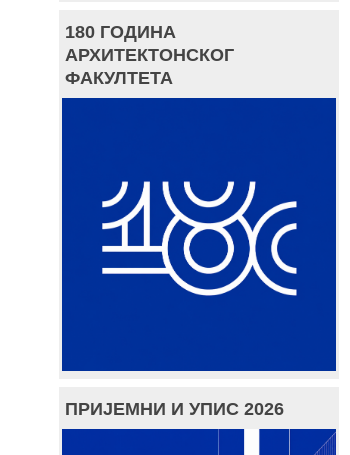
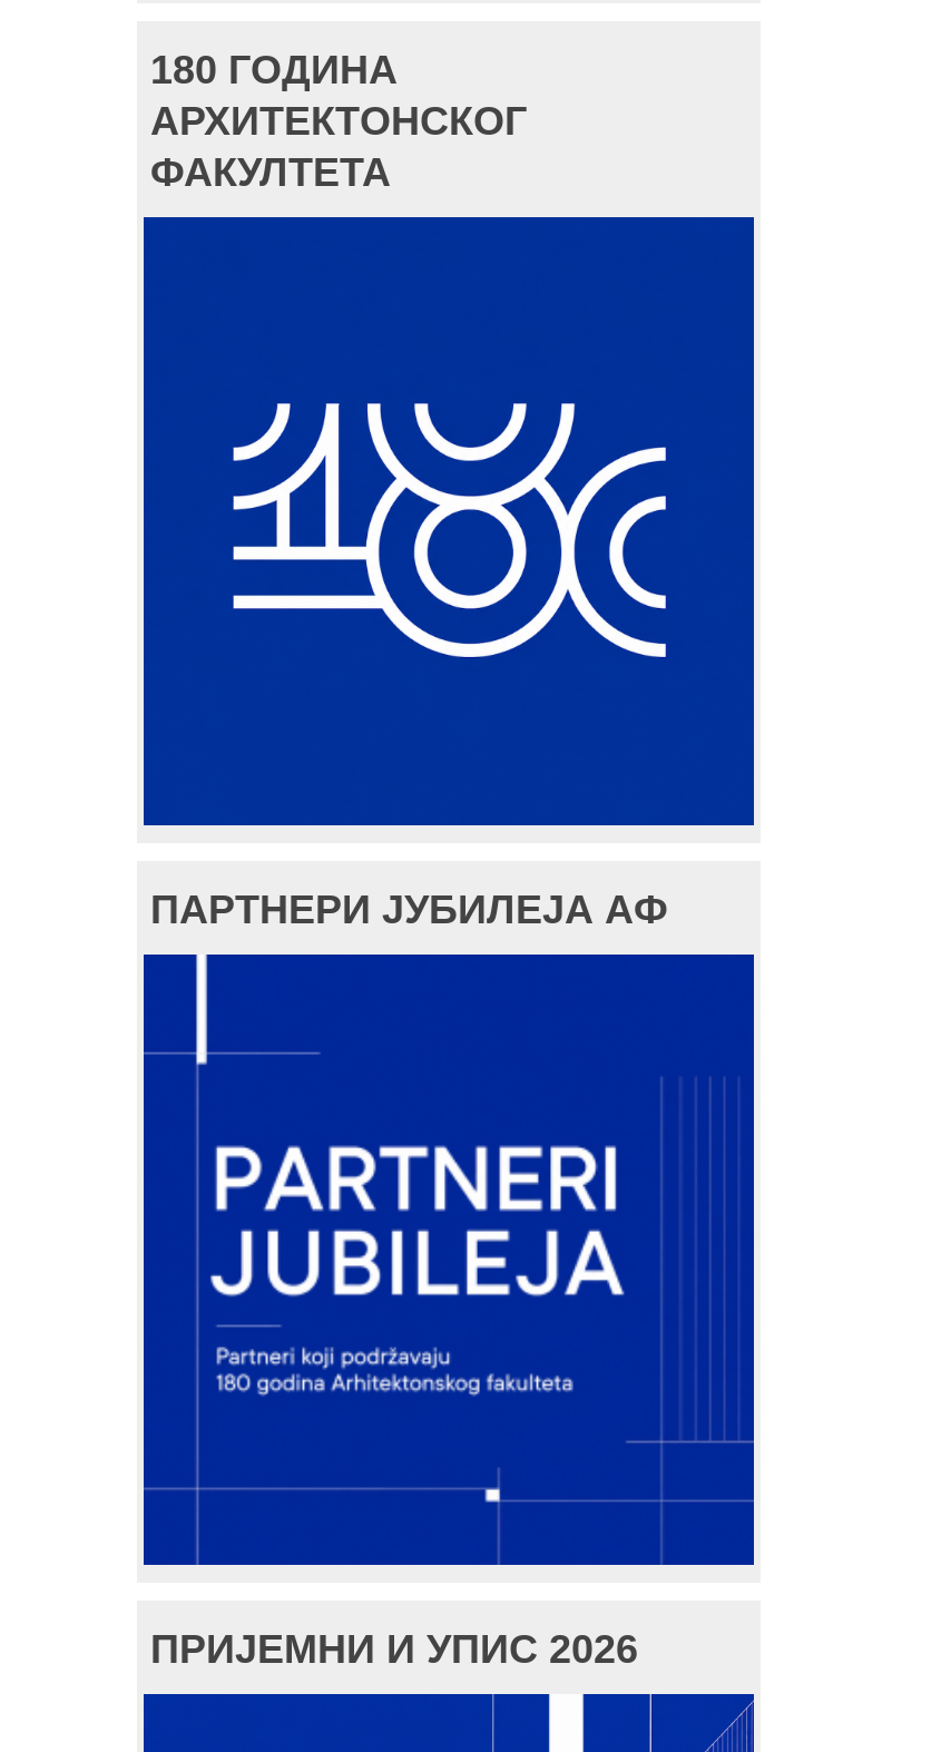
+ ПАРТНЕРИ ЈУБИЛЕЈА АФ

+ [image]
